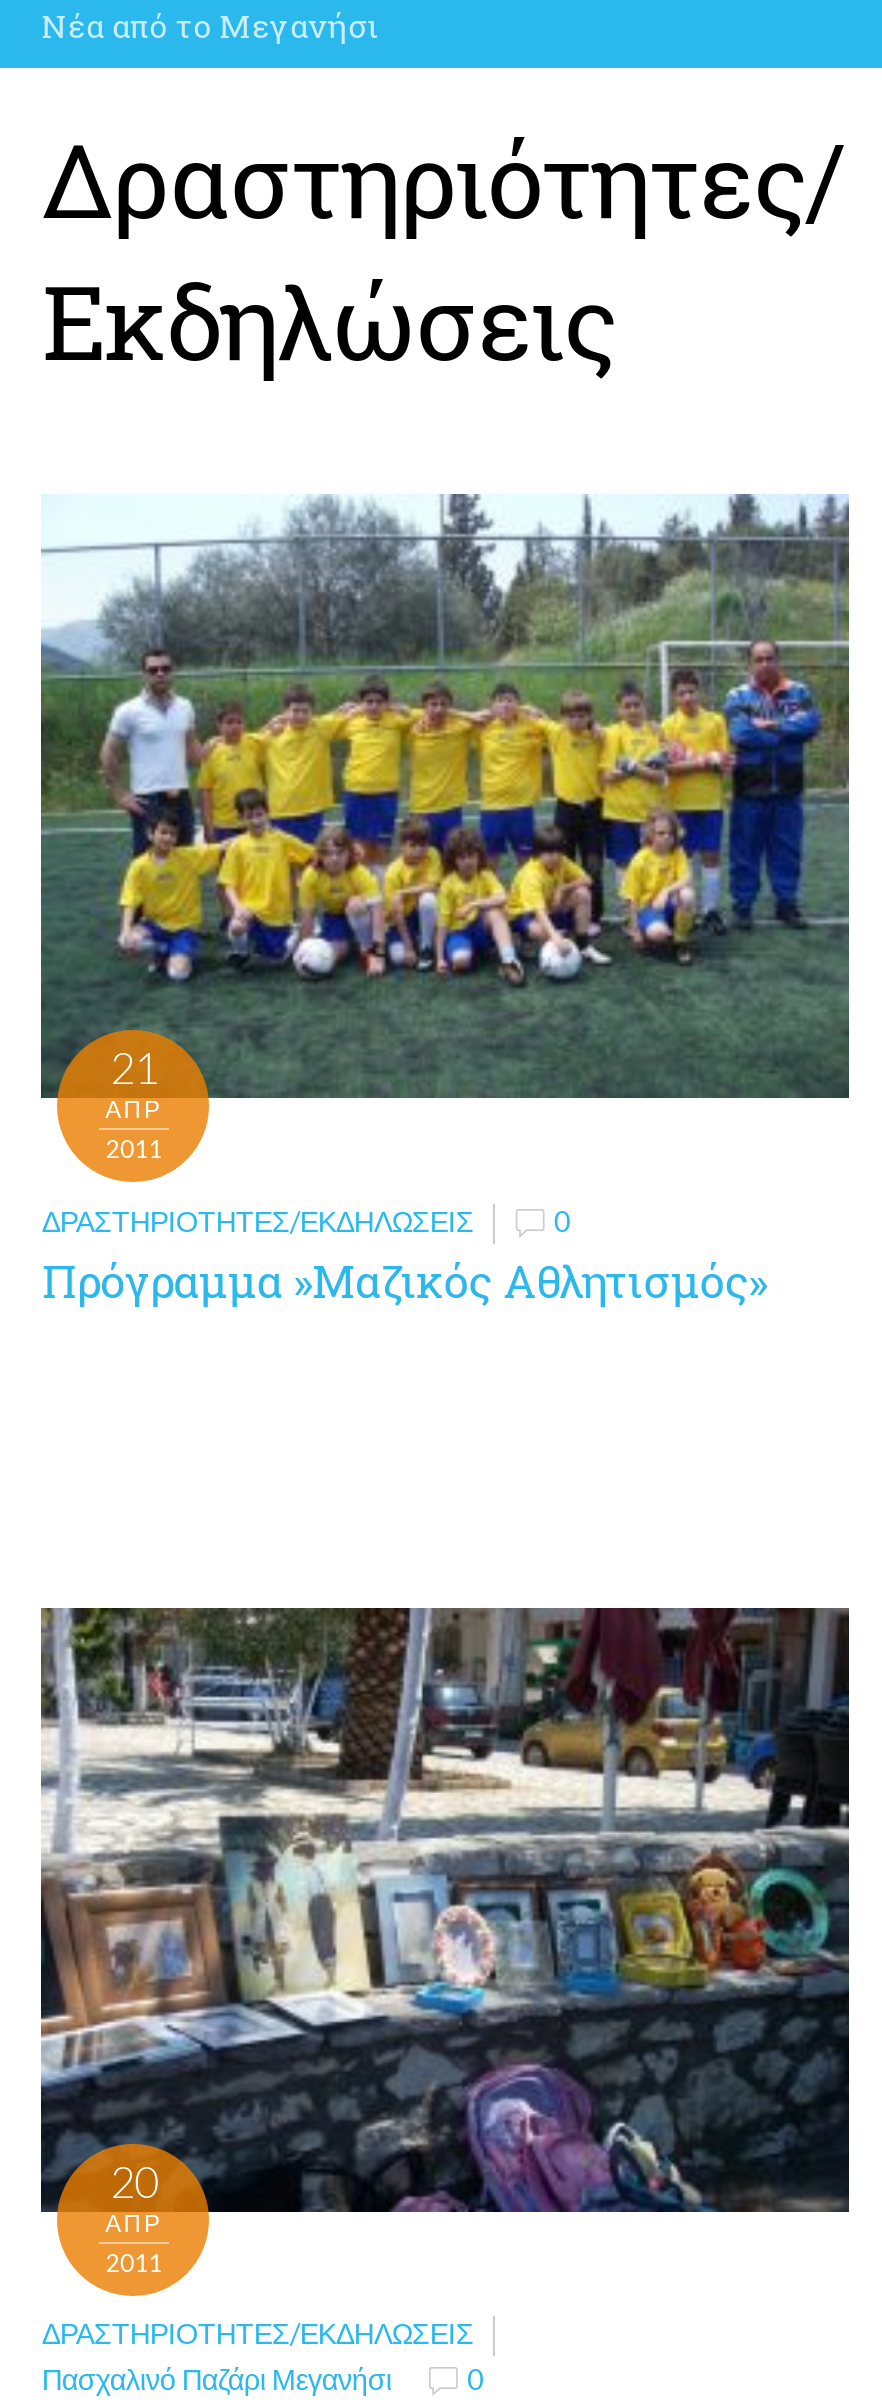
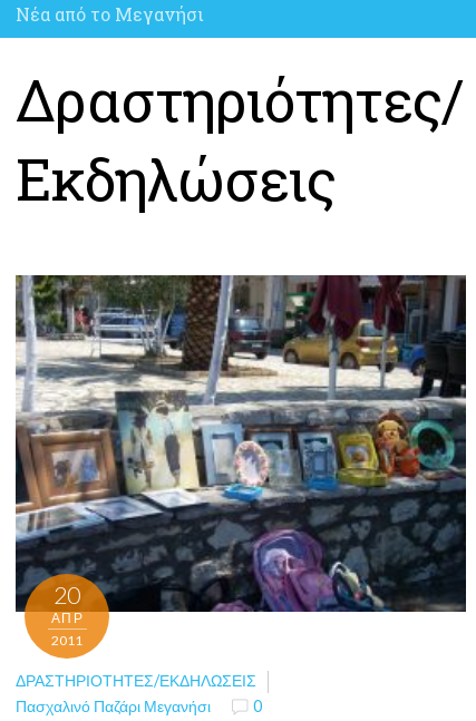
- [image]
- 21
- ΑΠΡ
- 2011
- ΔΡΑΣΤΗΡΙΌΤΗΤΕΣ/ΕΚΔΗΛΏΣΕΙΣ
- 0
- Πρόγραμμα »Μαζικός Αθλητισμός»
